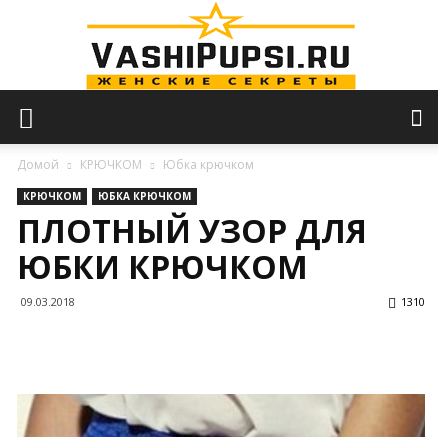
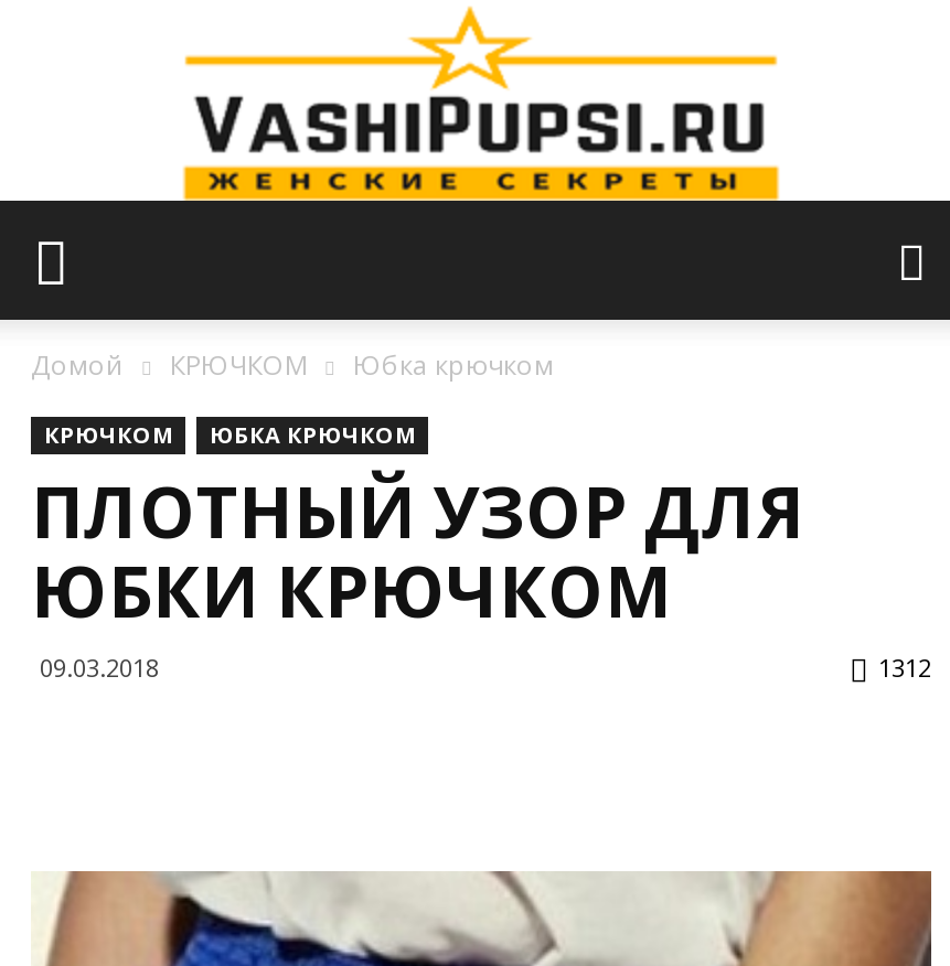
- 1310
+ 1312
